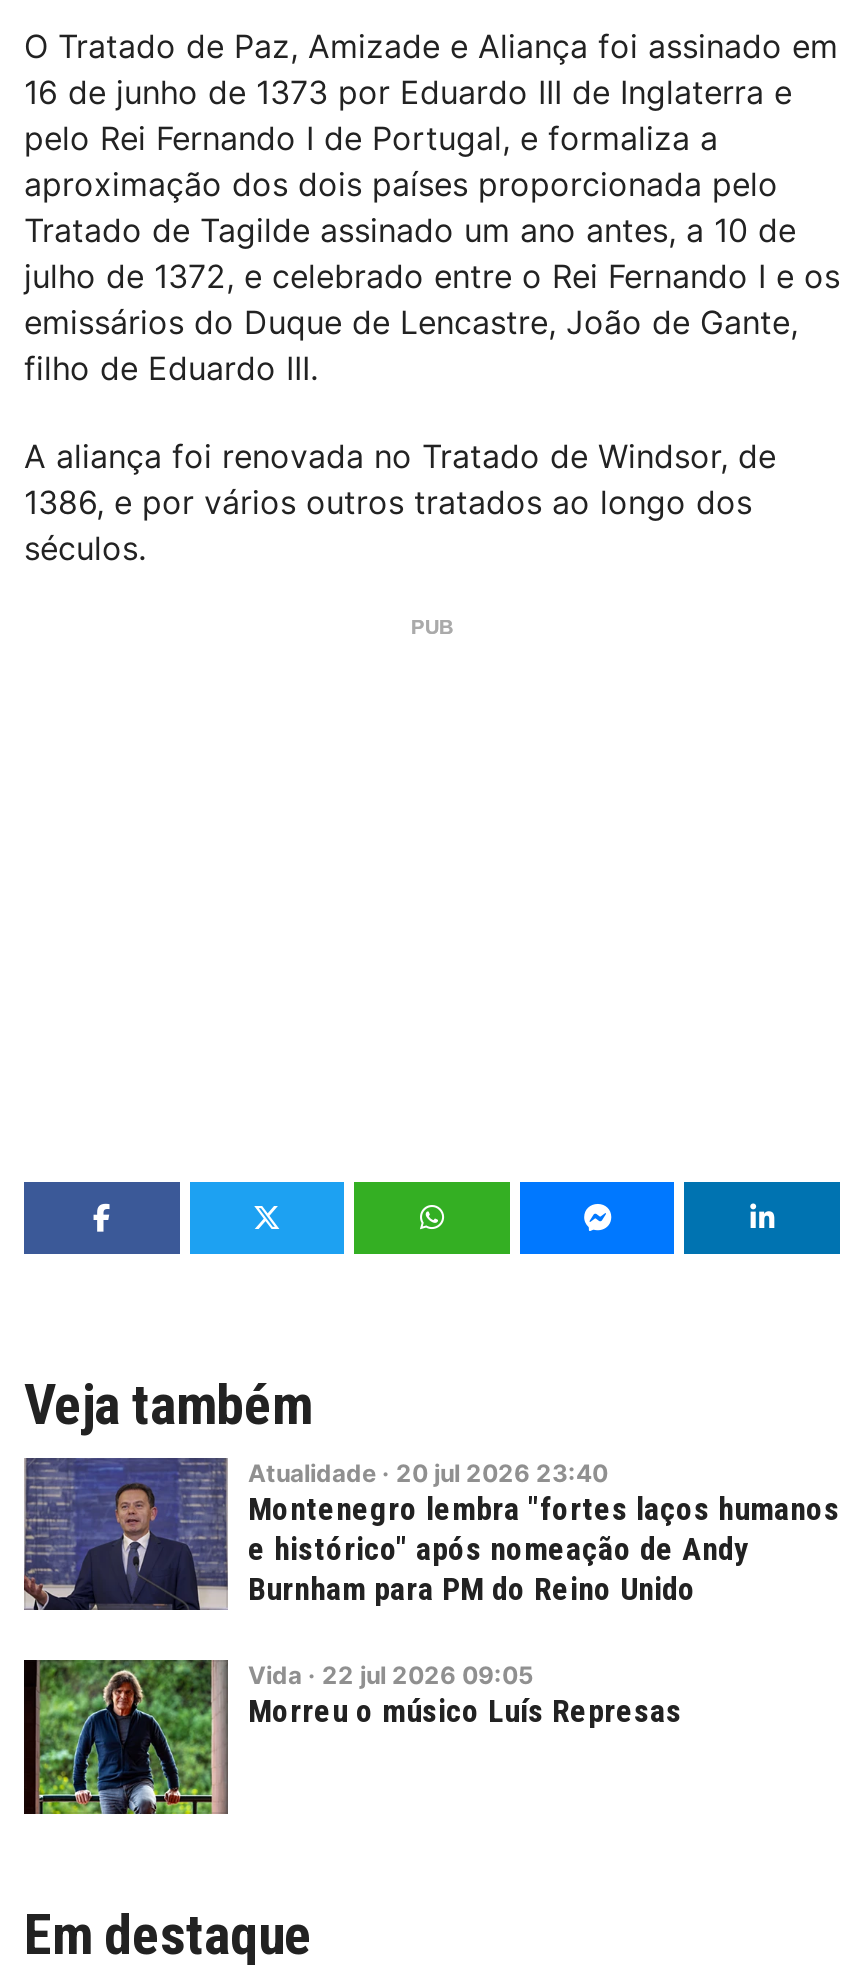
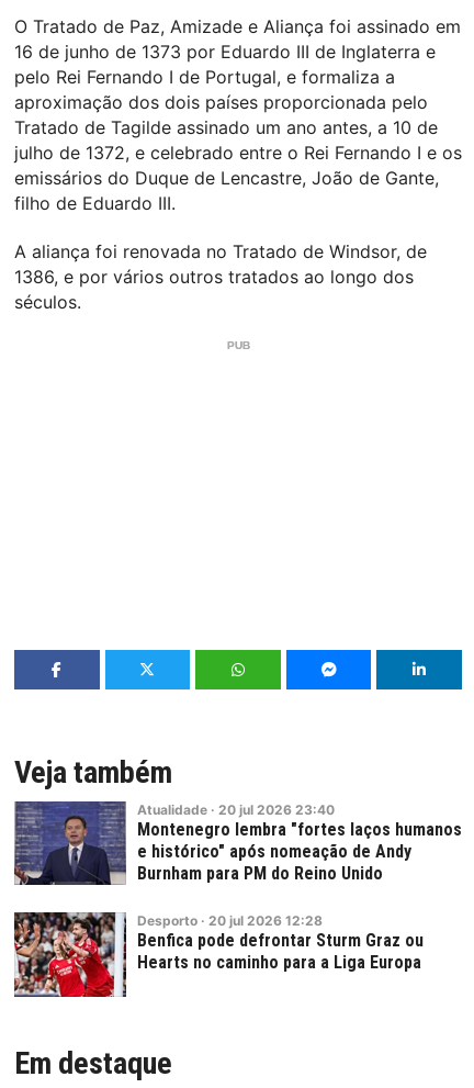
- [image]
- Vida · 22 jul 2026 09:05
- Morreu o músico Luís Represas
+ [image]
+ Desporto · 20 jul 2026 12:28
+ Benfica pode defrontar Sturm Graz ou
+ Hearts no caminho para a Liga Europa
